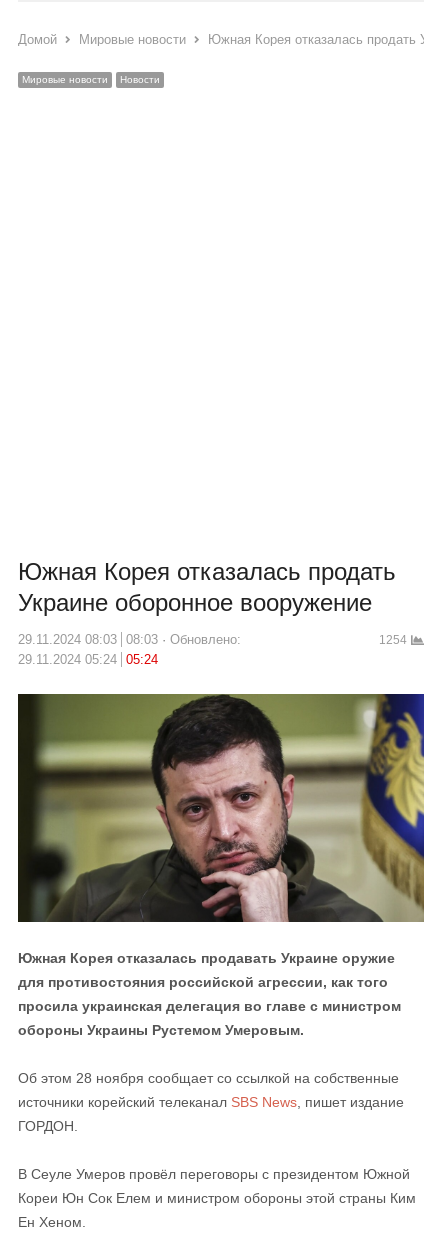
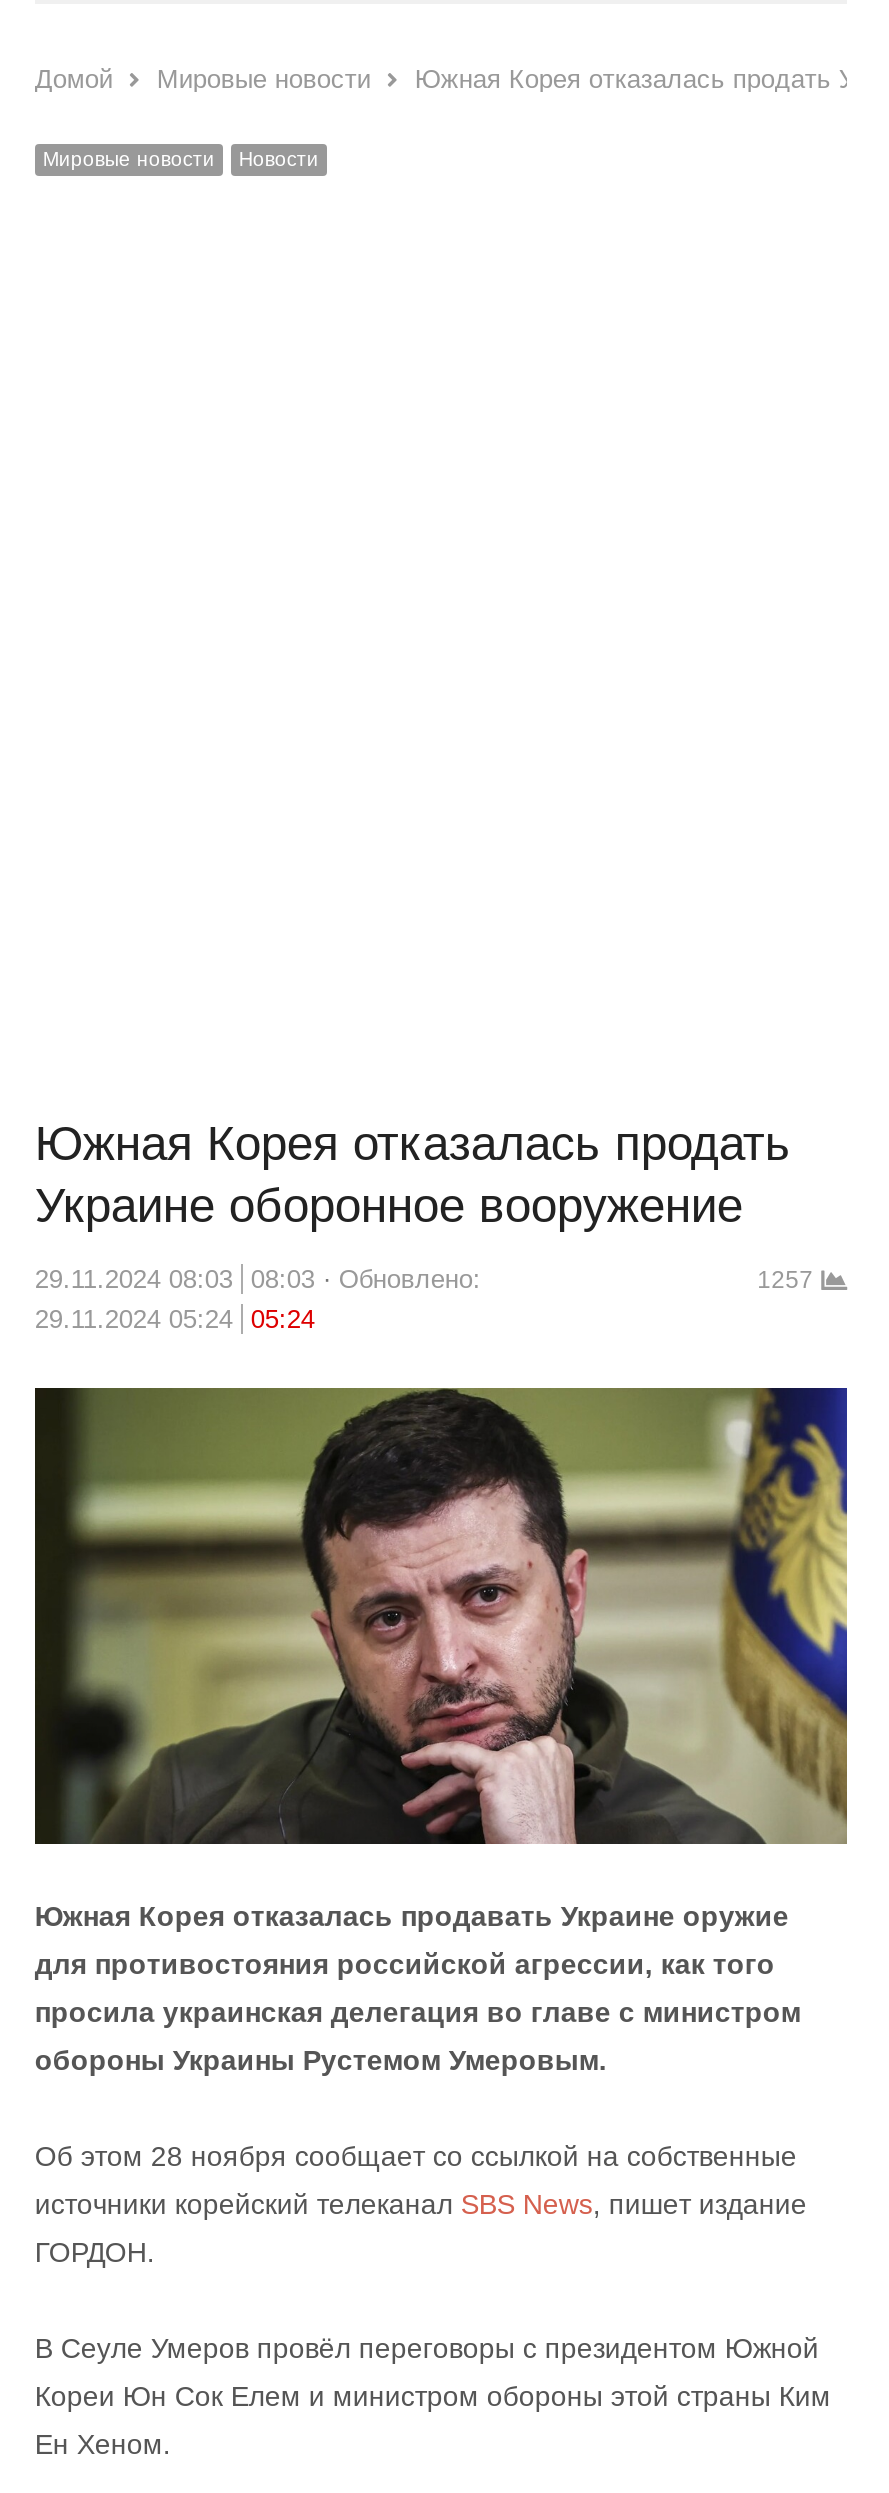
- 1254
+ 1257
